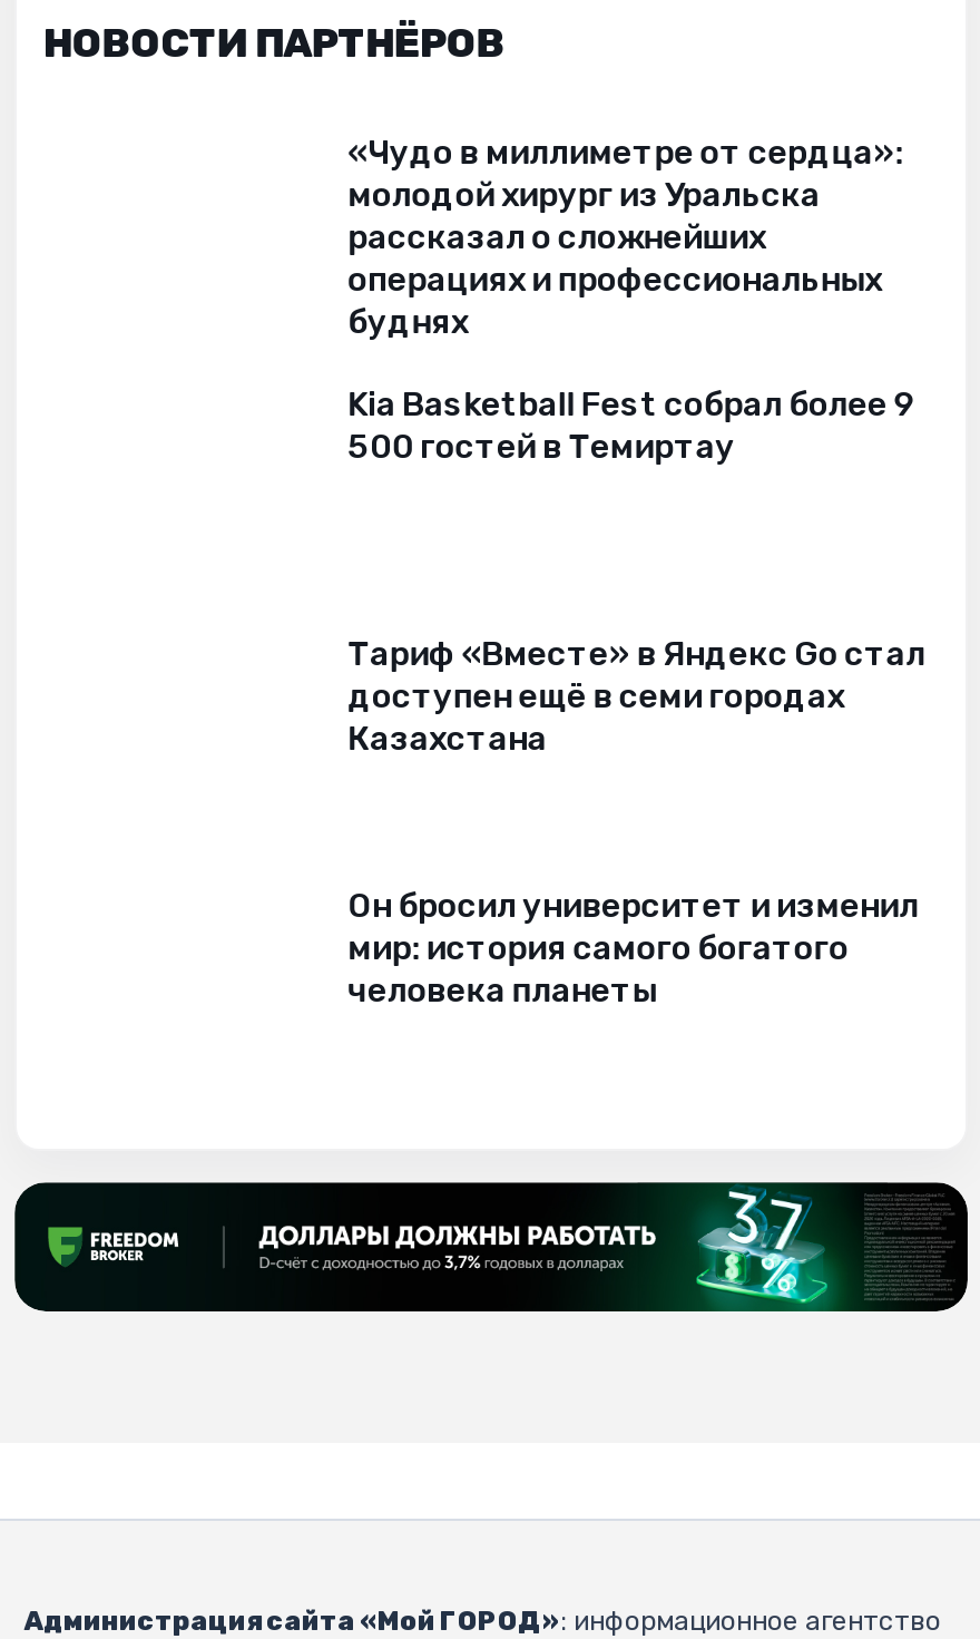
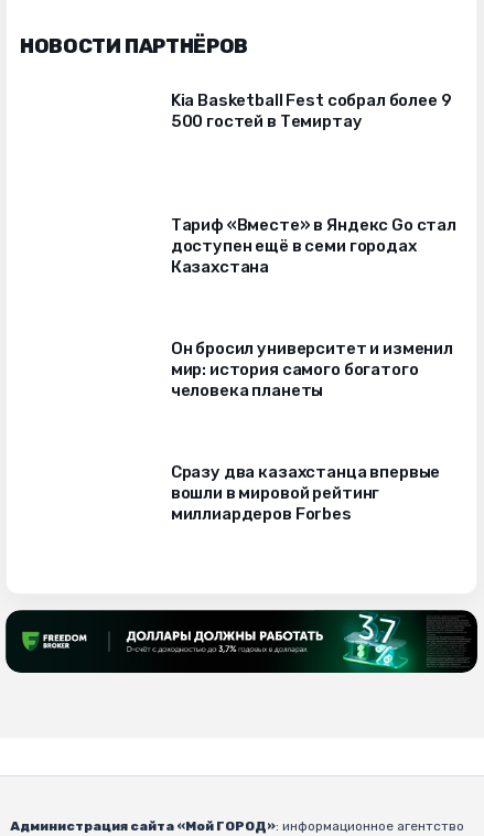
- «Чудо в миллиметре от сердца»:
- молодой хирург из Уральска
- рассказал о сложнейших
- операциях и профессиональных
- буднях

moved up: 500 гостей в Темиртау | Тариф «Вместе» в Яндекс Go стал | доступен ещё в семи городах | Казахстана | Он бросил университет и изменил | мир: история самого богатого | человека планеты

+ Сразу два казахстанца впервые
+ вошли в мировой рейтинг
+ миллиардеров Forbes
